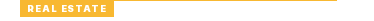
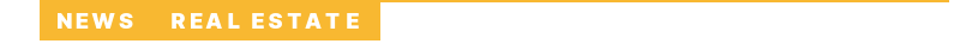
+ NEWS
